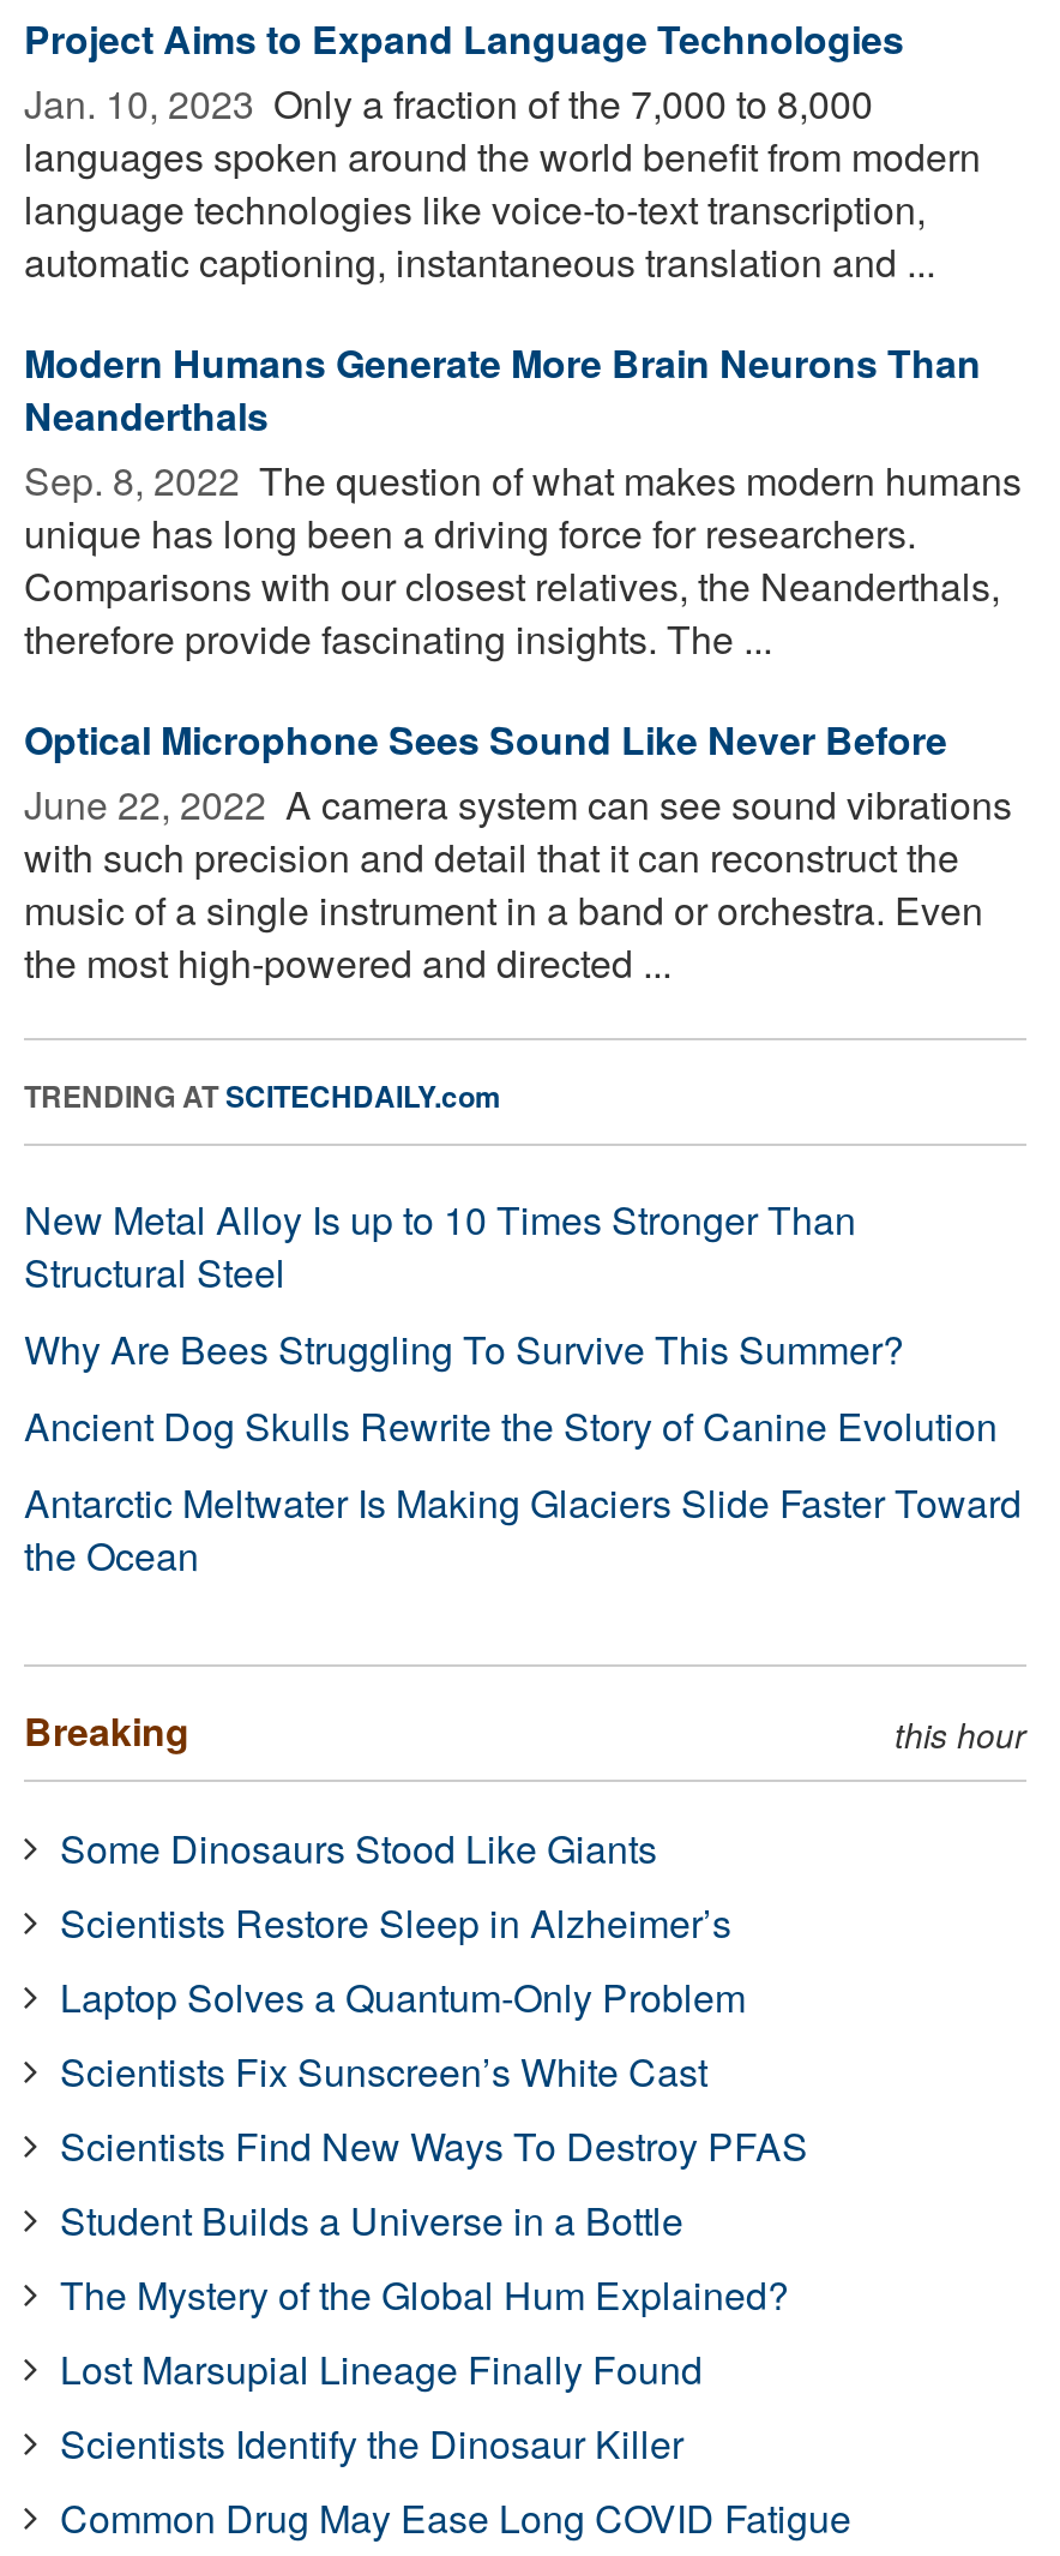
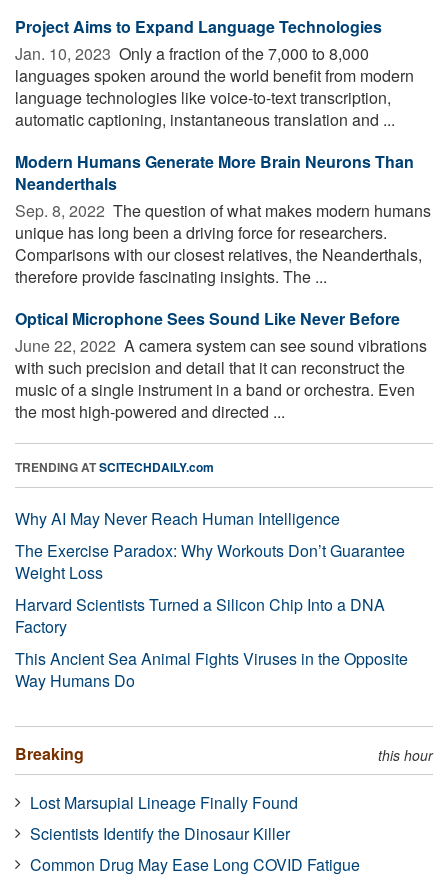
- New Metal Alloy Is up to 10 Times Stronger Than
- Structural Steel
- Why Are Bees Struggling To Survive This Summer?
- Ancient Dog Skulls Rewrite the Story of Canine Evolution
- Antarctic Meltwater Is Making Glaciers Slide Faster Toward
- the Ocean
+ Why AI May Never Reach Human Intelligence
+ The Exercise Paradox: Why Workouts Don’t Guarantee
+ Weight Loss
+ Harvard Scientists Turned a Silicon Chip Into a DNA
+ Factory
+ This Ancient Sea Animal Fights Viruses in the Opposite
+ Way Humans Do

moved down: Breaking | this hour

- Some Dinosaurs Stood Like Giants
- Scientists Restore Sleep in Alzheimer’s
- Laptop Solves a Quantum-Only Problem
- Scientists Fix Sunscreen’s White Cast
- Scientists Find New Ways To Destroy PFAS
- Student Builds a Universe in a Bottle
- The Mystery of the Global Hum Explained?
